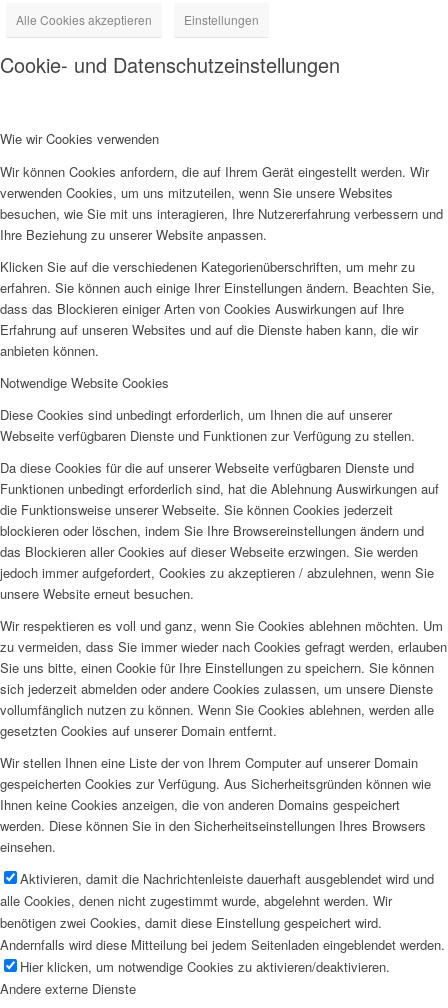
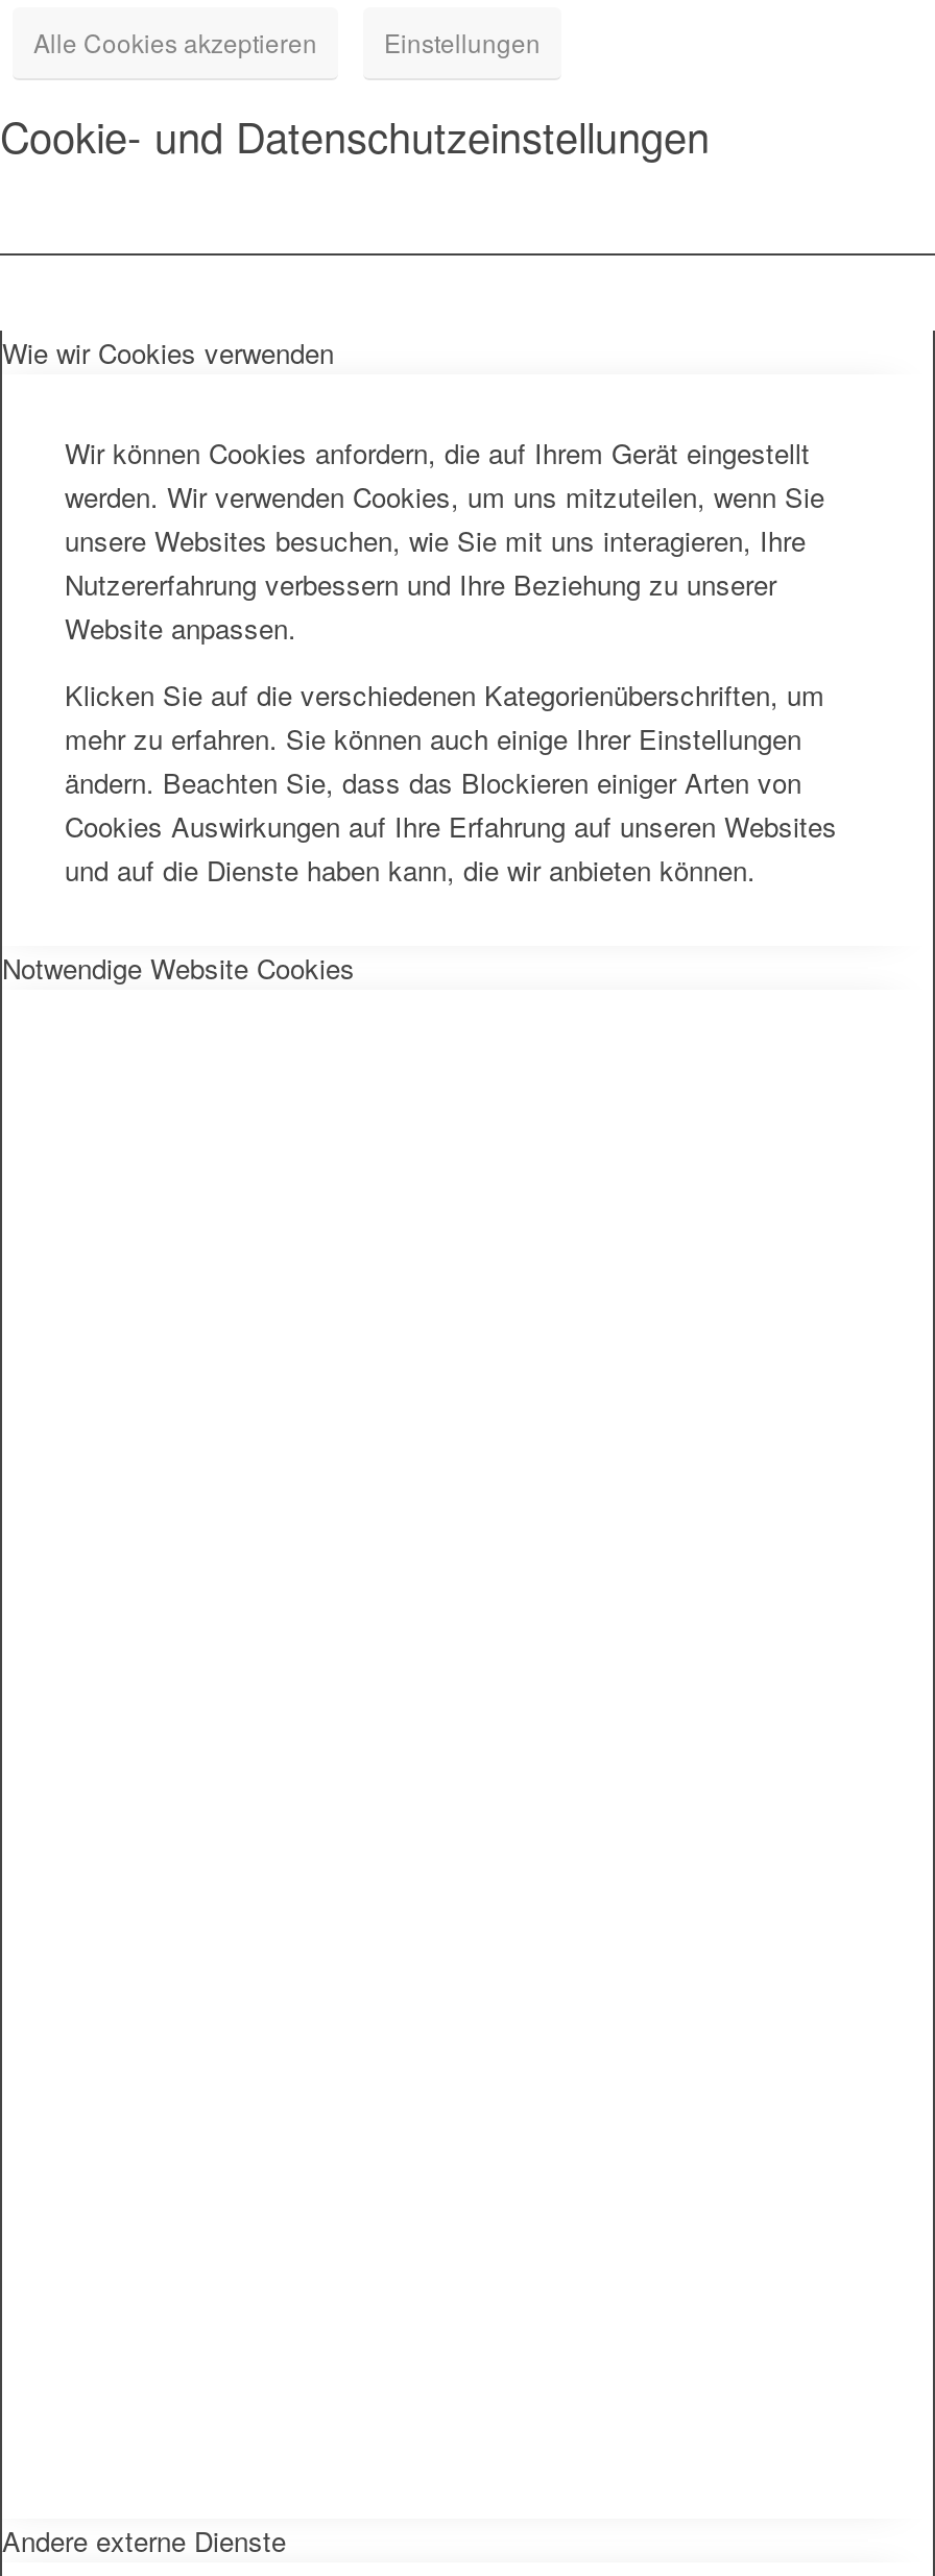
- Diese Cookies sind unbedingt erforderlich, um Ihnen die auf unserer
- Webseite verfügbaren Dienste und Funktionen zur Verfügung zu stellen.
- Da diese Cookies für die auf unserer Webseite verfügbaren Dienste und
- Funktionen unbedingt erforderlich sind, hat die Ablehnung Auswirkungen auf
- die Funktionsweise unserer Webseite. Sie können Cookies jederzeit
- blockieren oder löschen, indem Sie Ihre Browsereinstellungen ändern und
- das Blockieren aller Cookies auf dieser Webseite erzwingen. Sie werden
- jedoch immer aufgefordert, Cookies zu akzeptieren / abzulehnen, wenn Sie
- unsere Website erneut besuchen.
- Wir respektieren es voll und ganz, wenn Sie Cookies ablehnen möchten. Um
- zu vermeiden, dass Sie immer wieder nach Cookies gefragt werden, erlauben
- Sie uns bitte, einen Cookie für Ihre Einstellungen zu speichern. Sie können
- sich jederzeit abmelden oder andere Cookies zulassen, um unsere Dienste
- vollumfänglich nutzen zu können. Wenn Sie Cookies ablehnen, werden alle
- gesetzten Cookies auf unserer Domain entfernt.
- Wir stellen Ihnen eine Liste der von Ihrem Computer auf unserer Domain
- gespeicherten Cookies zur Verfügung. Aus Sicherheitsgründen können wie
- Ihnen keine Cookies anzeigen, die von anderen Domains gespeichert
- werden. Diese können Sie in den Sicherheitseinstellungen Ihres Browsers
- einsehen.
- Aktivieren, damit die Nachrichtenleiste dauerhaft ausgeblendet wird und
- alle Cookies, denen nicht zugestimmt wurde, abgelehnt werden. Wir
- benötigen zwei Cookies, damit diese Einstellung gespeichert wird.
- Andernfalls wird diese Mitteilung bei jedem Seitenladen eingeblendet werden.
- Hier klicken, um notwendige Cookies zu aktivieren/deaktivieren.
